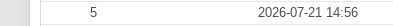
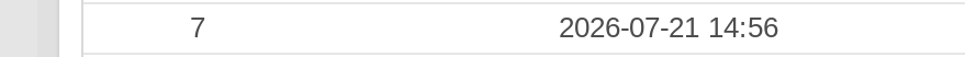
- 5
+ 7
